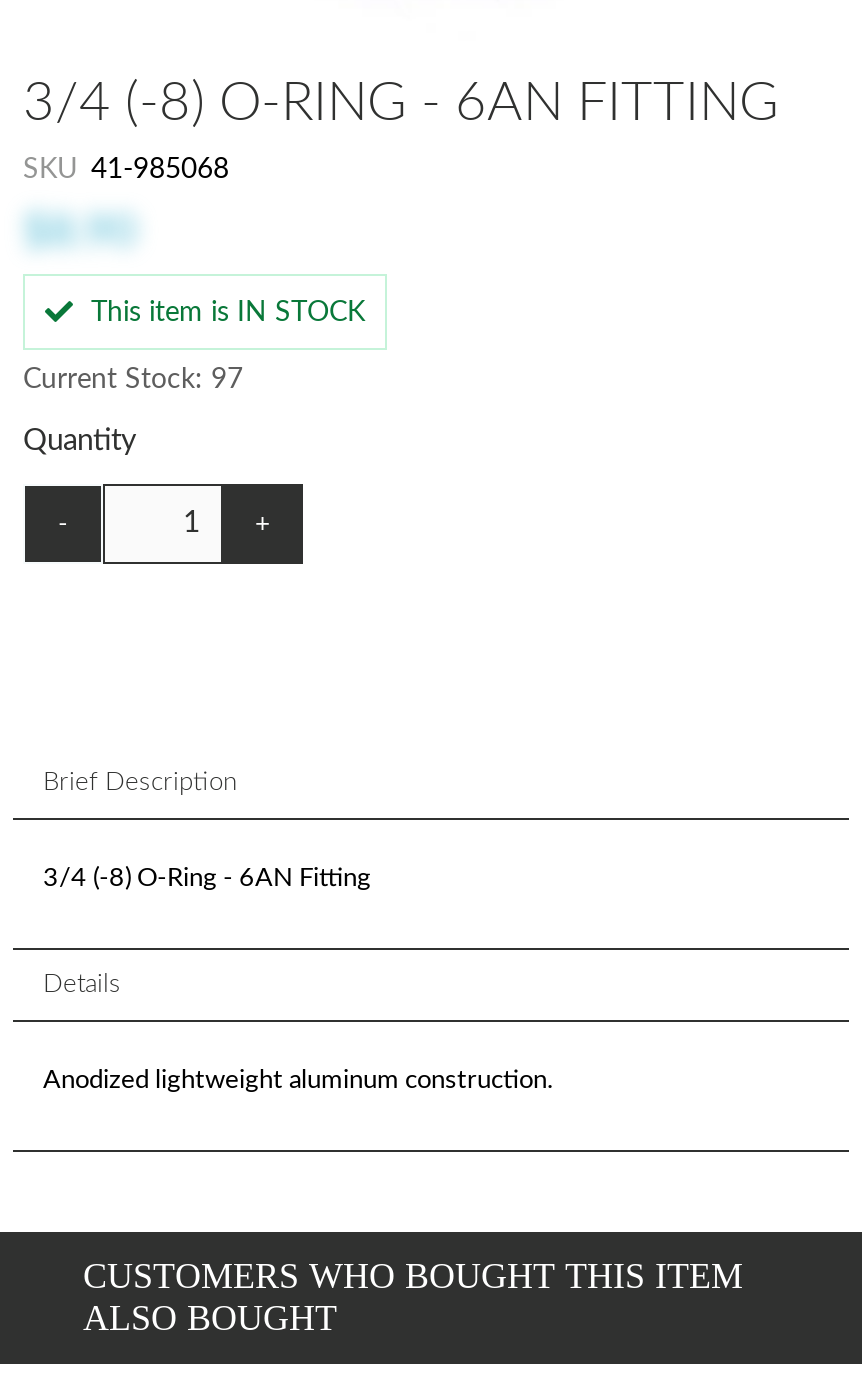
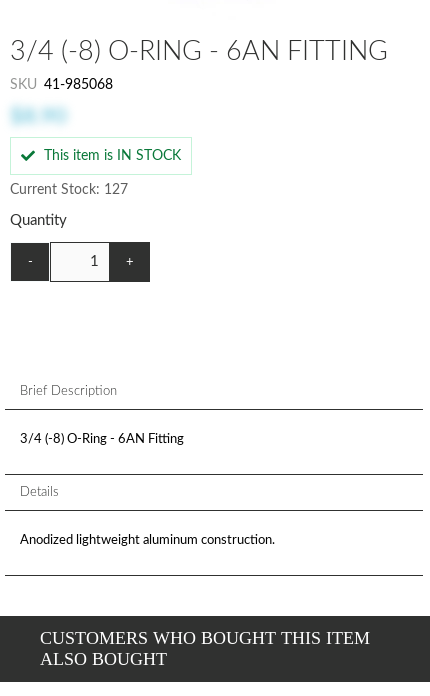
- Current Stock: 97
+ Current Stock: 127
